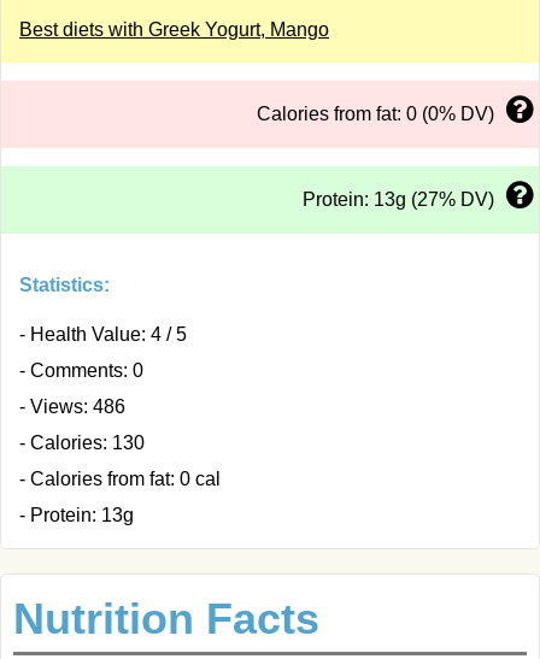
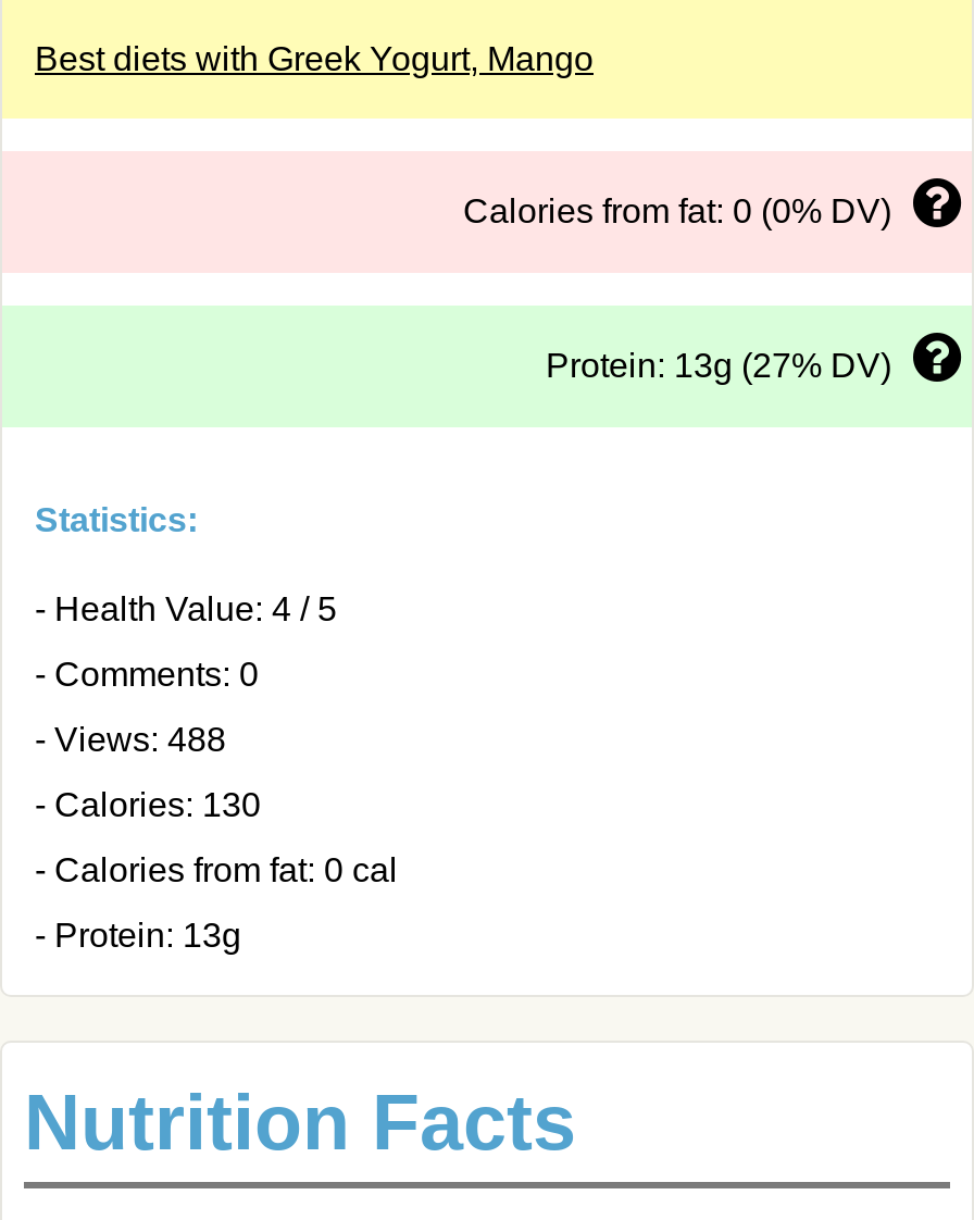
- - Views: 486
+ - Views: 488
